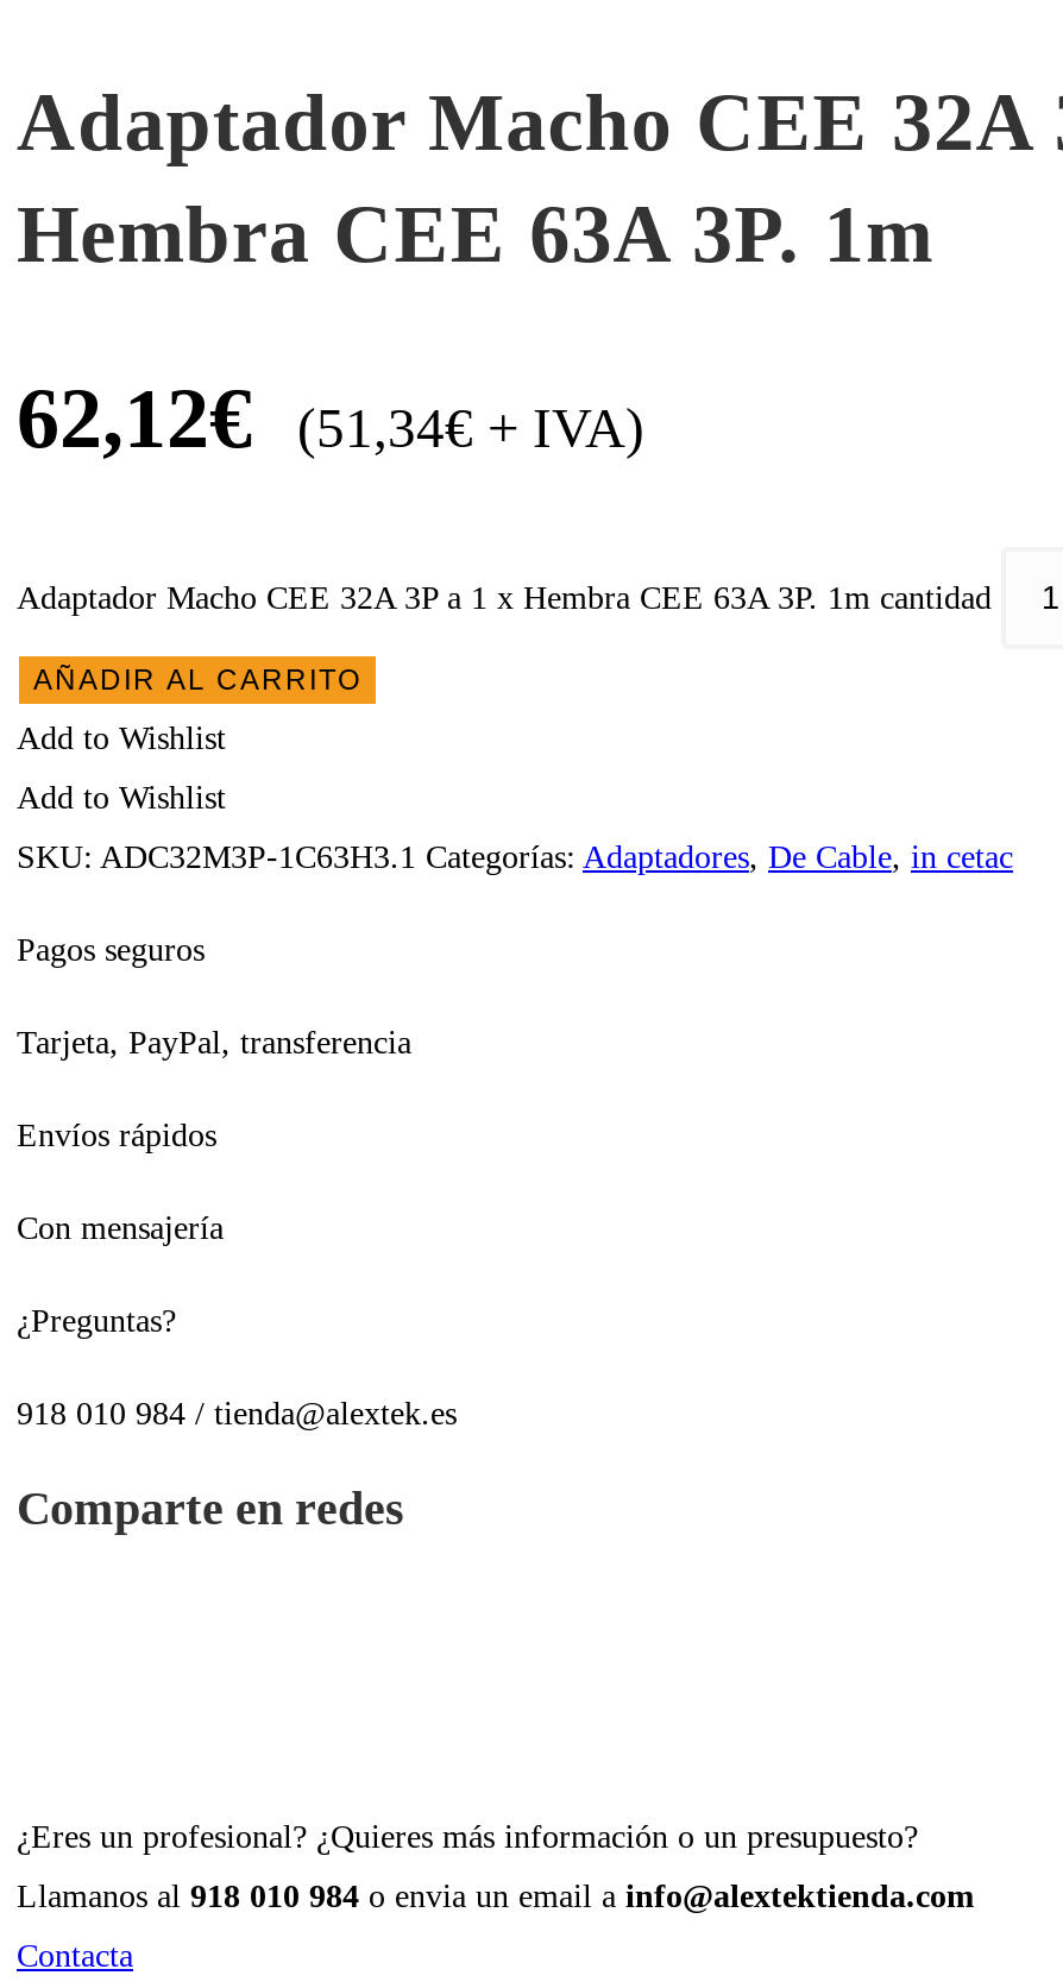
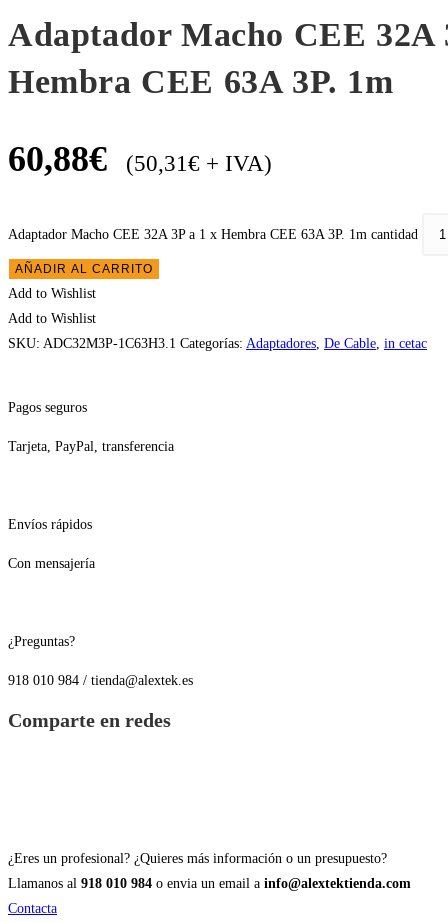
- 62,12€
+ 60,88€

- (51,34€+ IVA)
+ (50,31€+ IVA)
